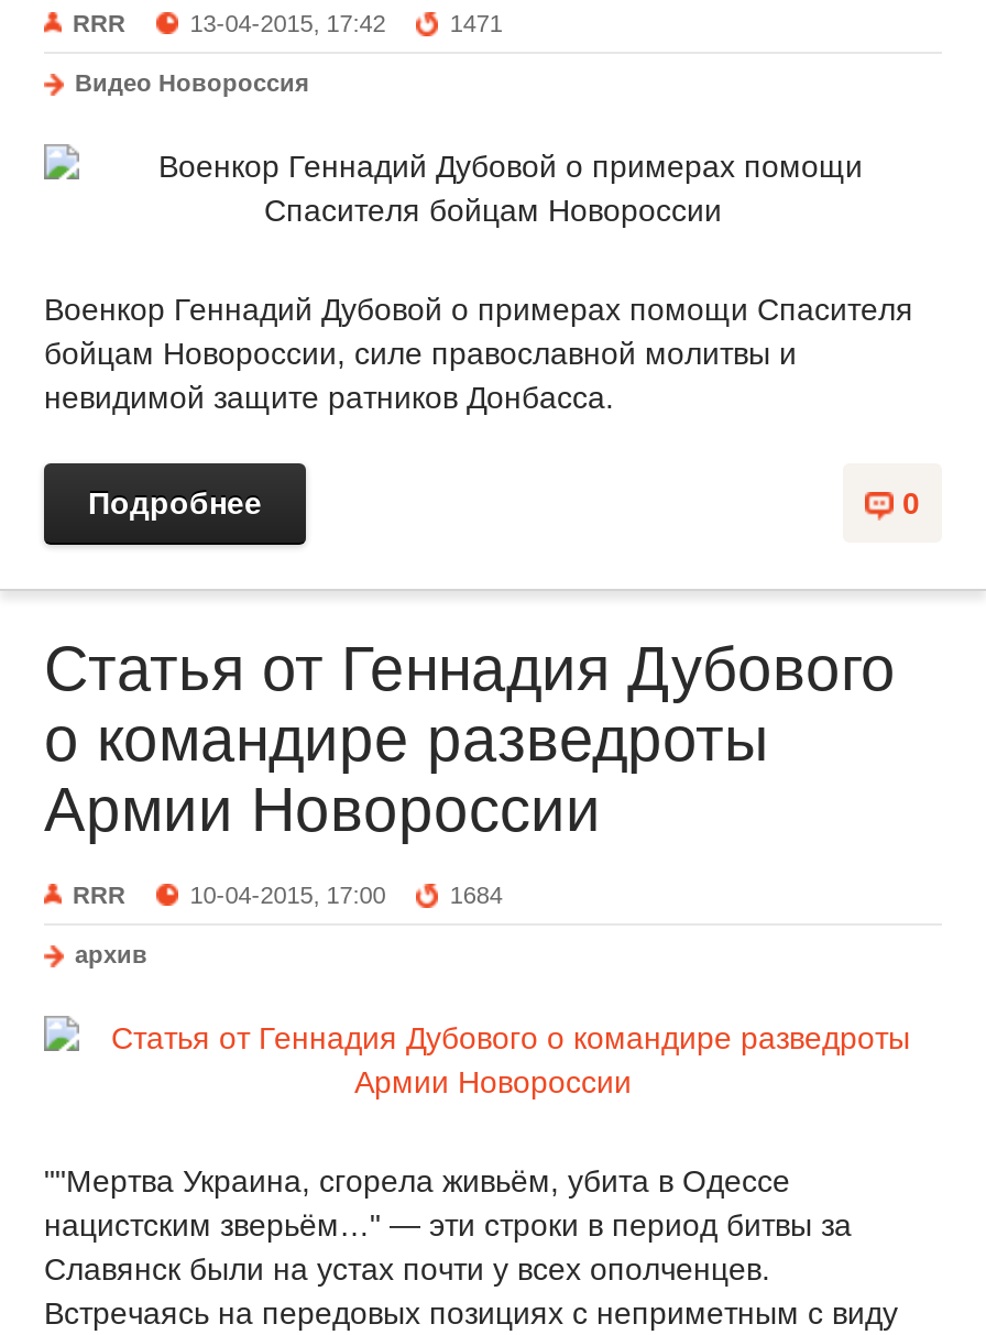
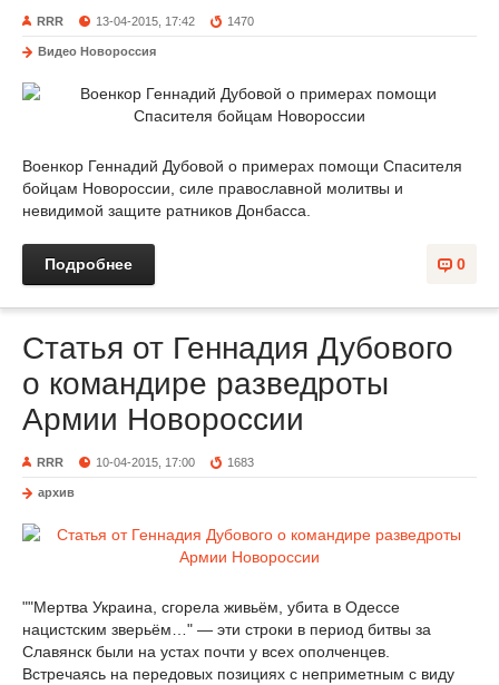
- 1471
+ 1470

- 1684
+ 1683
